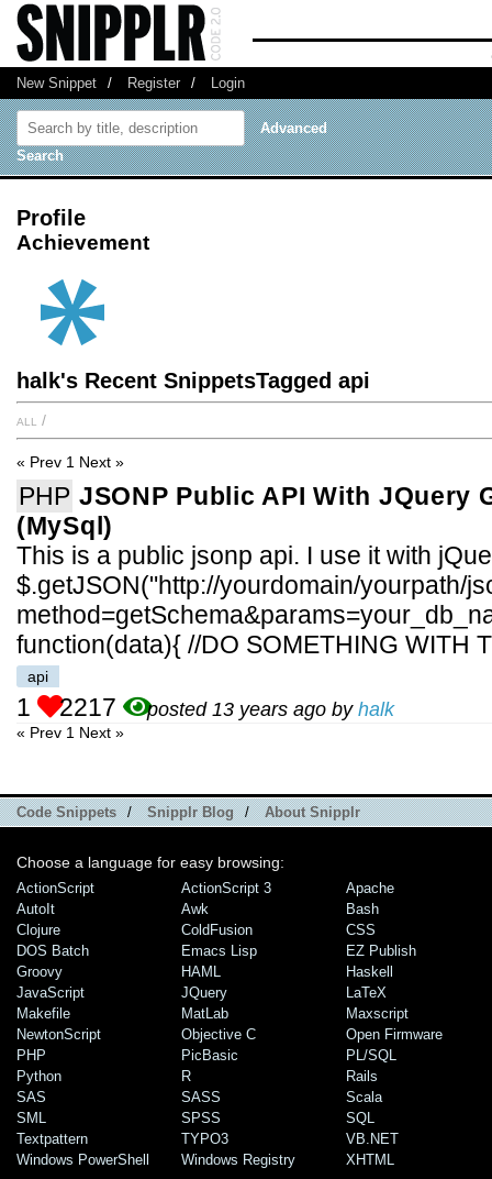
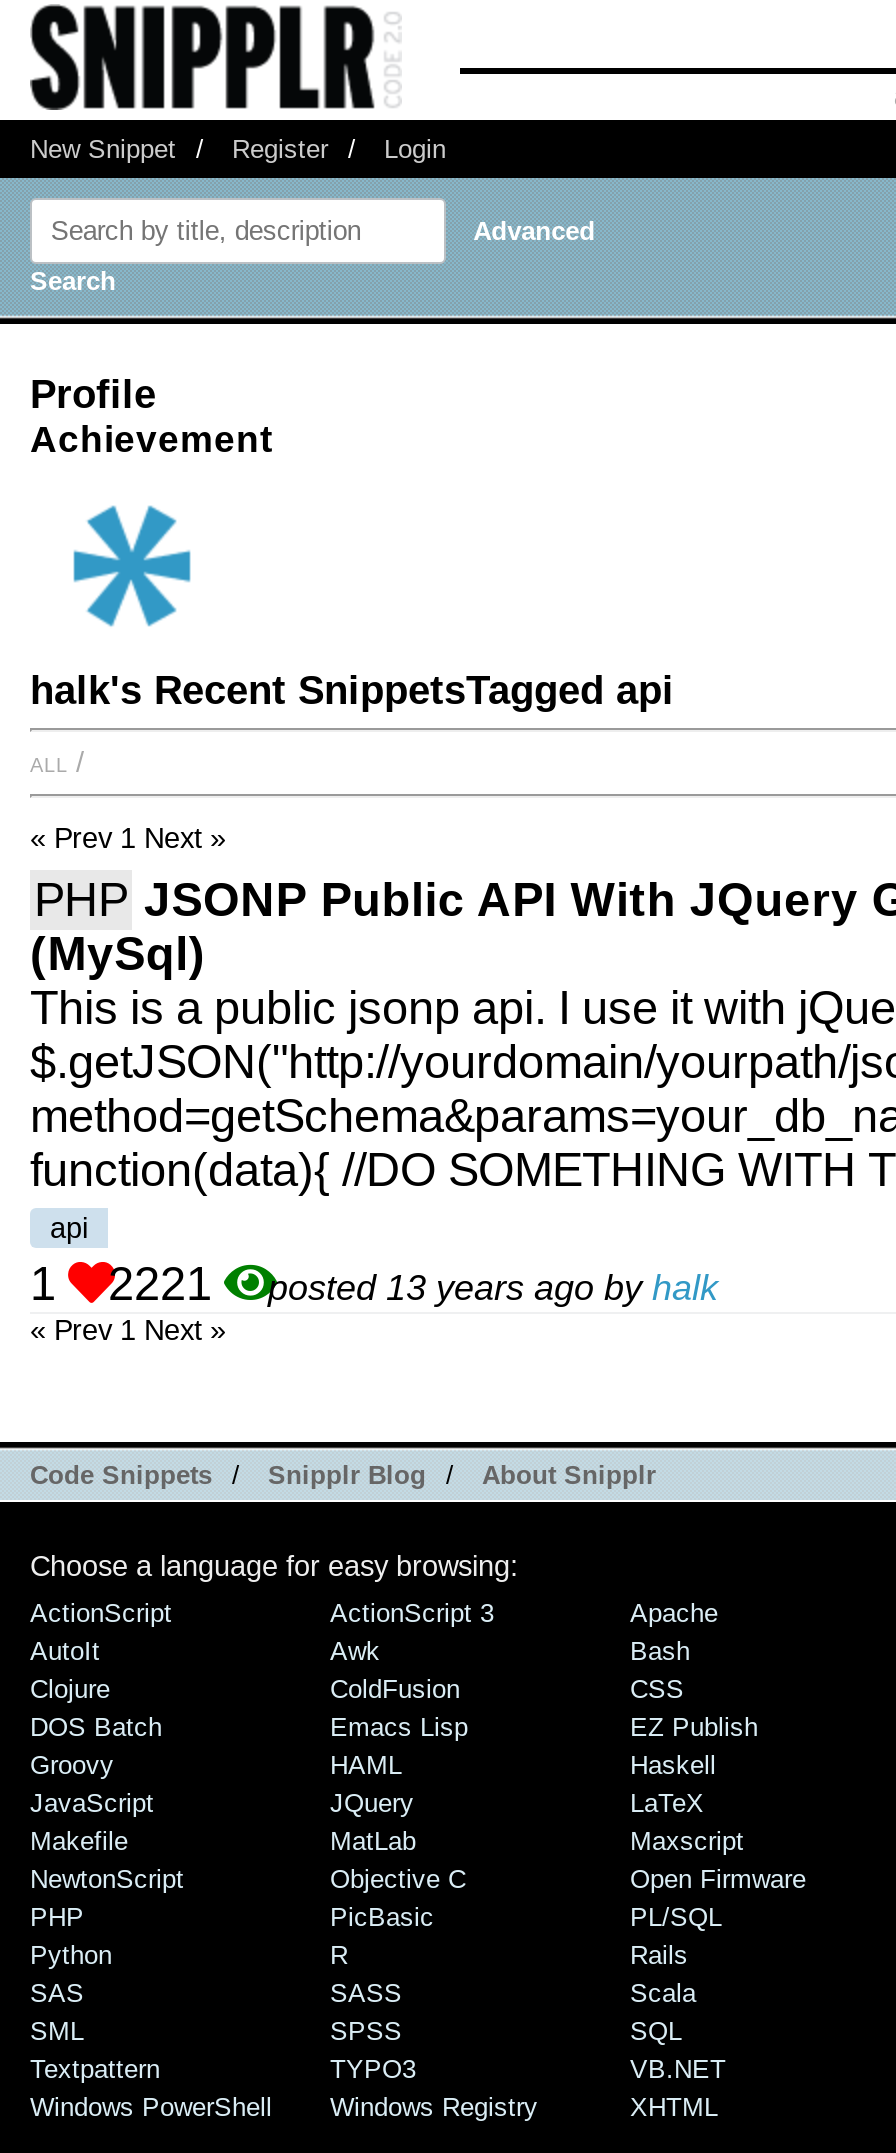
- 1 2217 posted 13 years ago by halk
+ 1 2221 posted 13 years ago by halk
